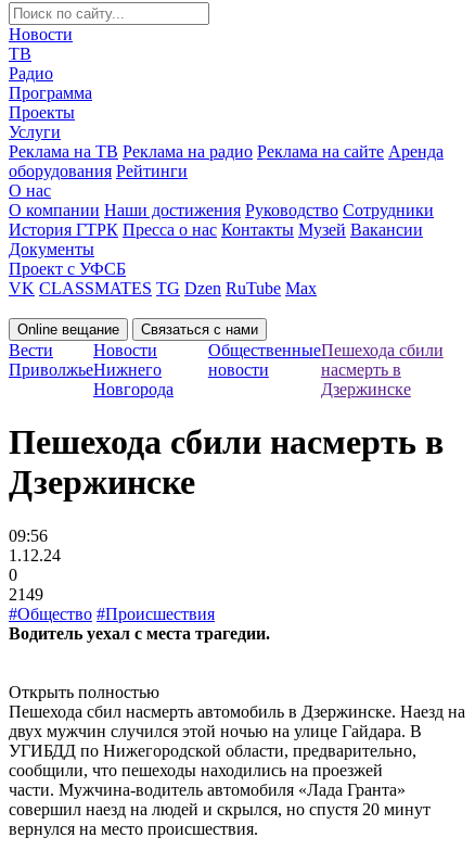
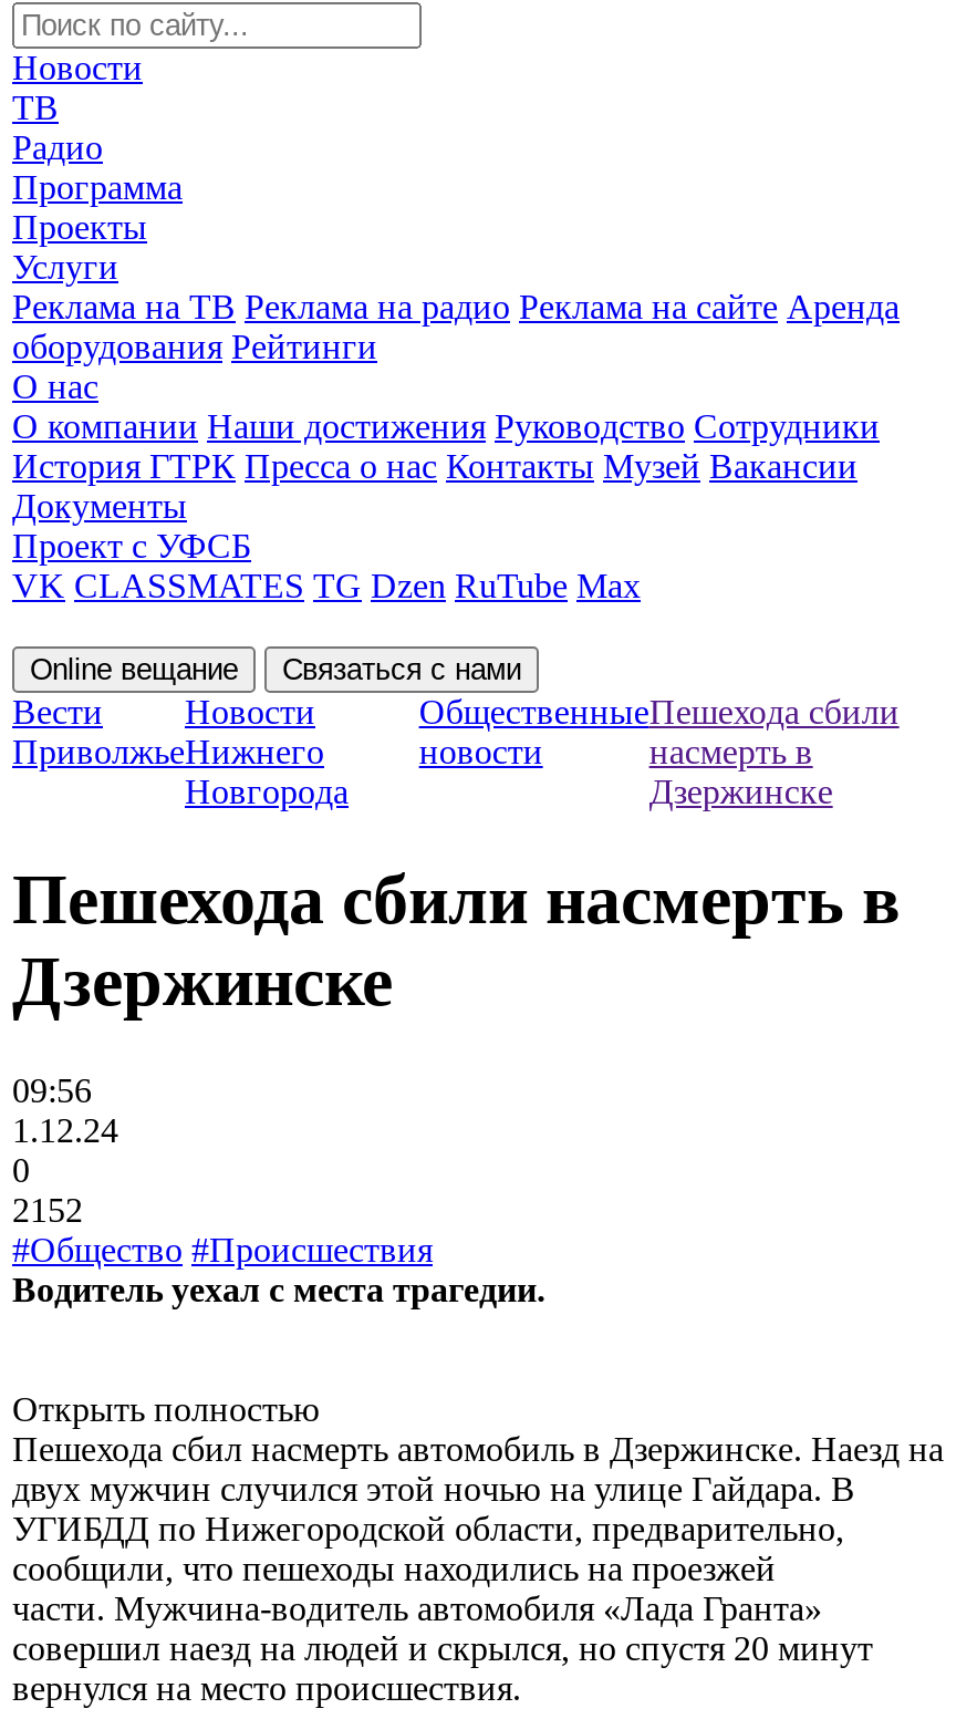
- 2149
+ 2152
